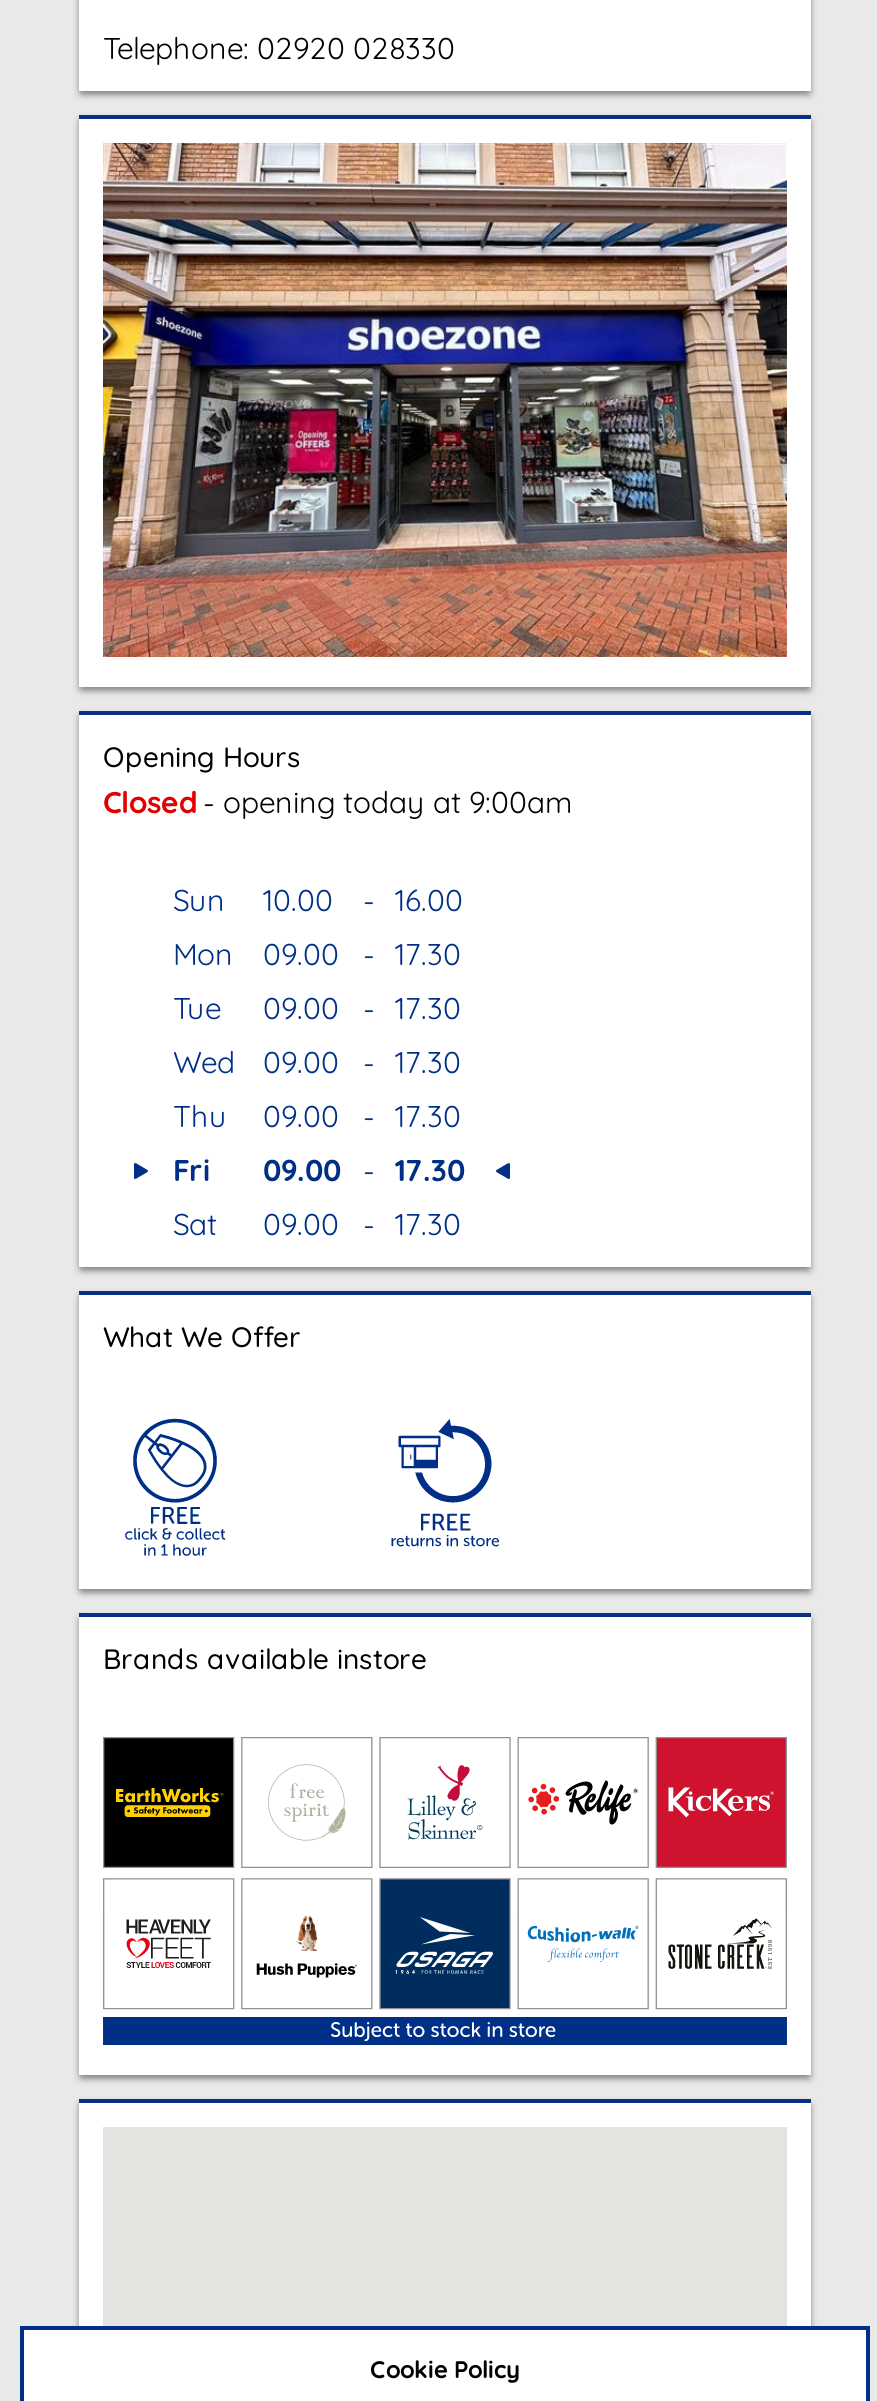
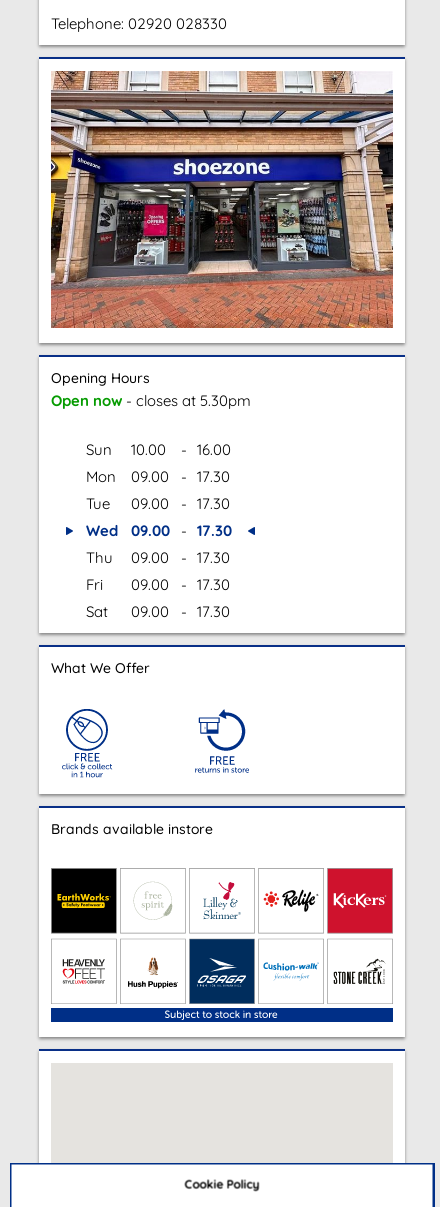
- Closed - opening today at 9:00am
+ Open now - closes at 5.30pm
